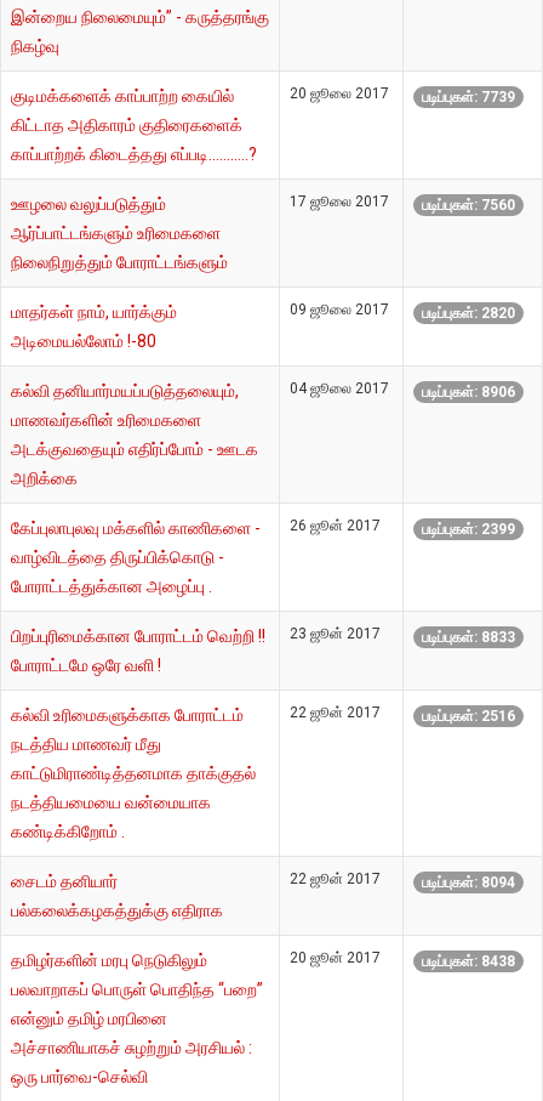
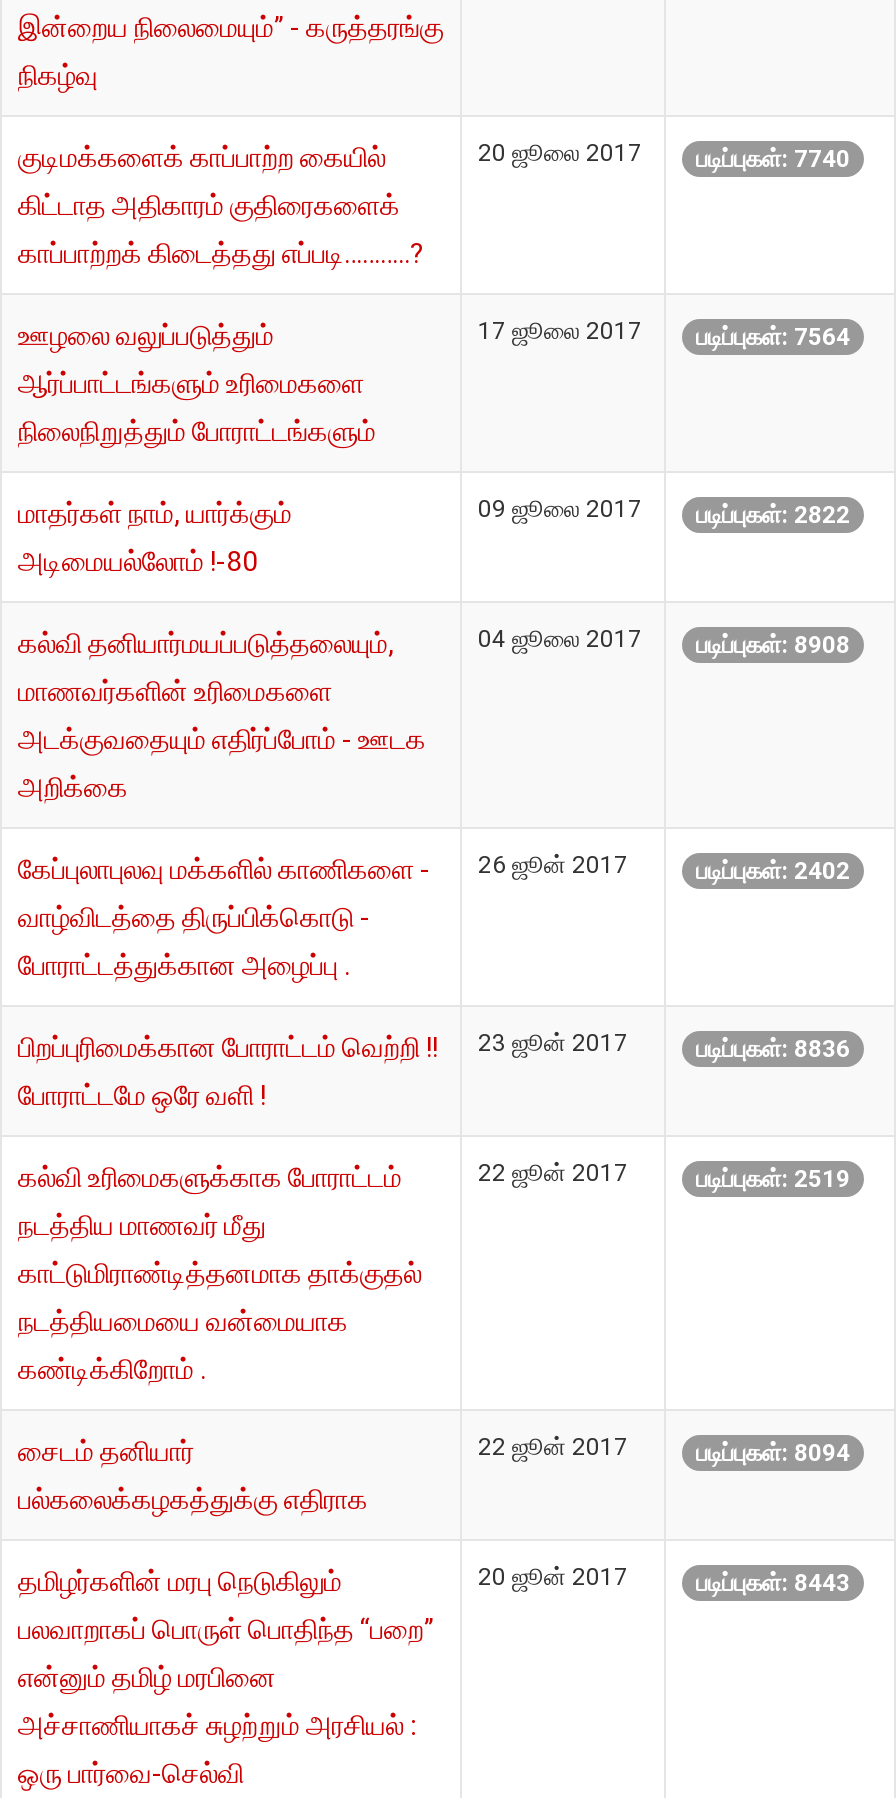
- 20 ஜூலை 2017 படிப்புகள்: 7739
+ 20 ஜூலை 2017 படிப்புகள்: 7740

- 17 ஜூலை 2017 படிப்புகள்: 7560
+ 17 ஜூலை 2017 படிப்புகள்: 7564

- 09 ஜூலை 2017 படிப்புகள்: 2820
+ 09 ஜூலை 2017 படிப்புகள்: 2822

- 04 ஜூலை 2017 படிப்புகள்: 8906
+ 04 ஜூலை 2017 படிப்புகள்: 8908

- படிப்புகள்: 2399
+ படிப்புகள்: 2402

- படிப்புகள்: 8833
+ படிப்புகள்: 8836

- படிப்புகள்: 2516
+ படிப்புகள்: 2519

- படிப்புகள்: 8438
+ படிப்புகள்: 8443
